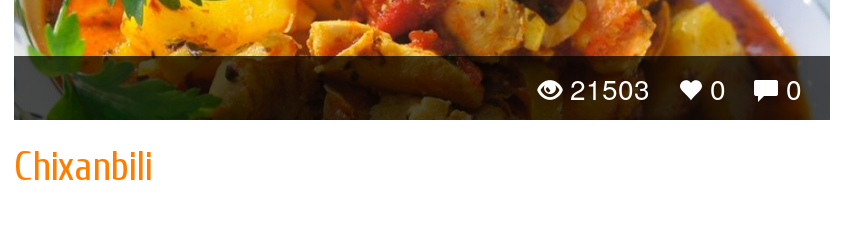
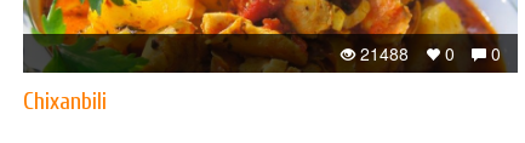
- 21503 0 0
+ 21488 0 0
